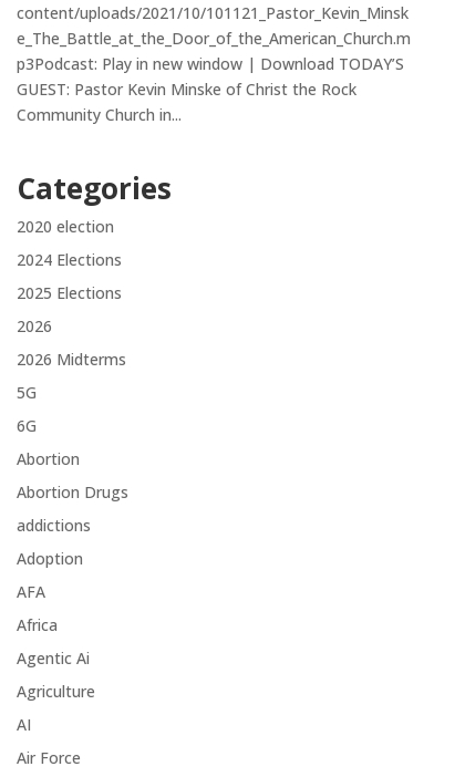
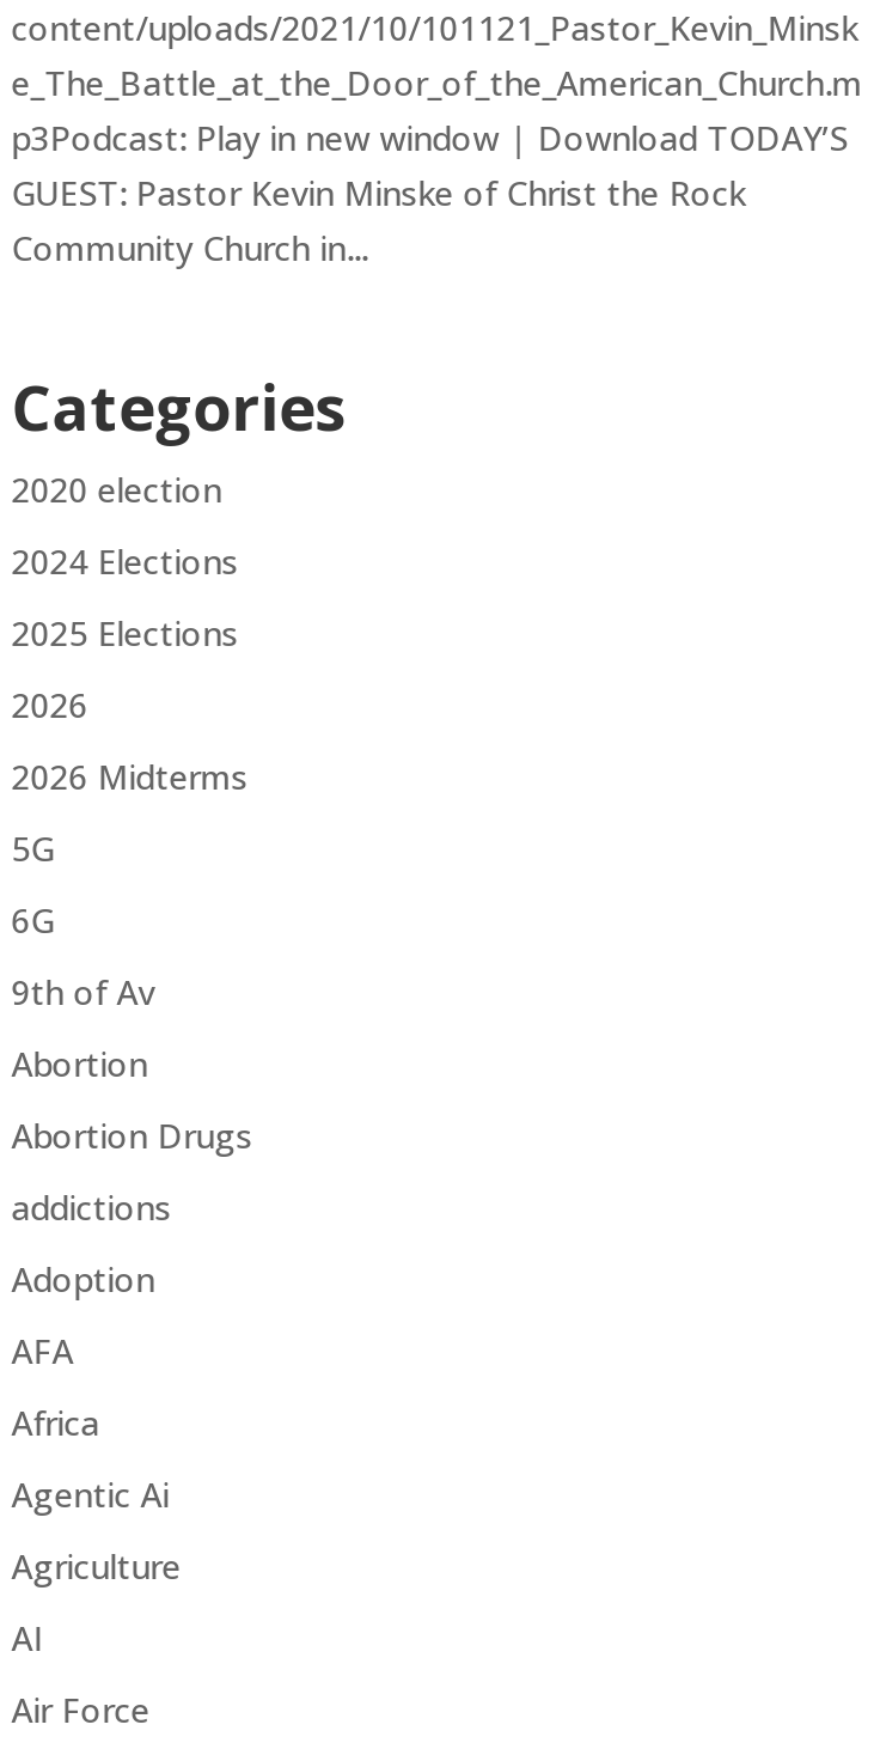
+ 9th of Av
